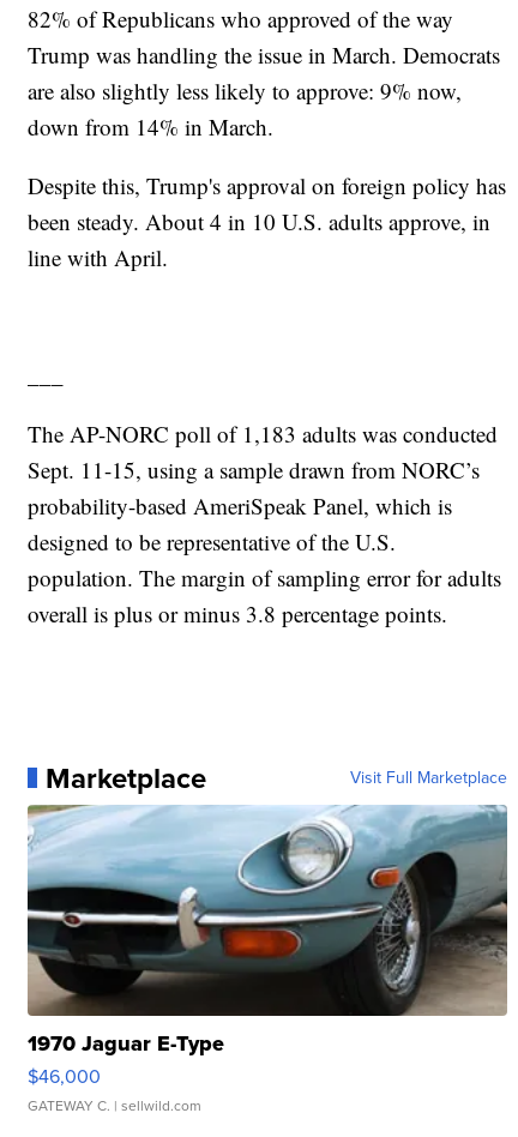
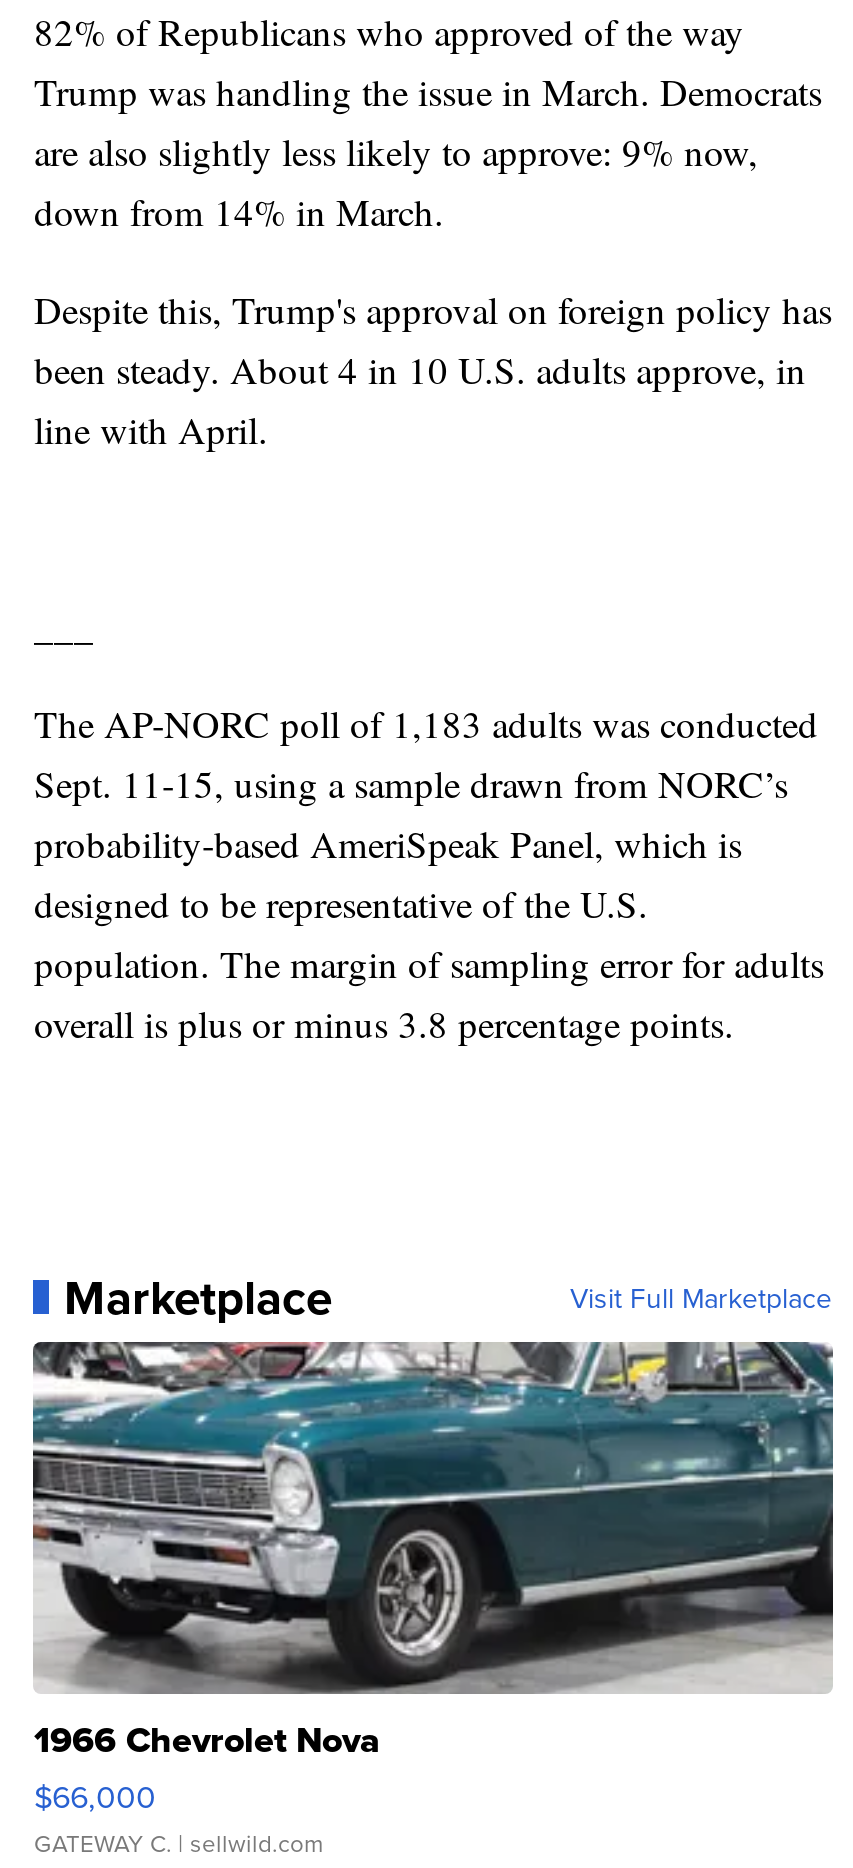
- [image]
- 1970 Jaguar E-Type
- $46,000
+ [image]
+ 1966 Chevrolet Nova
+ $66,000
